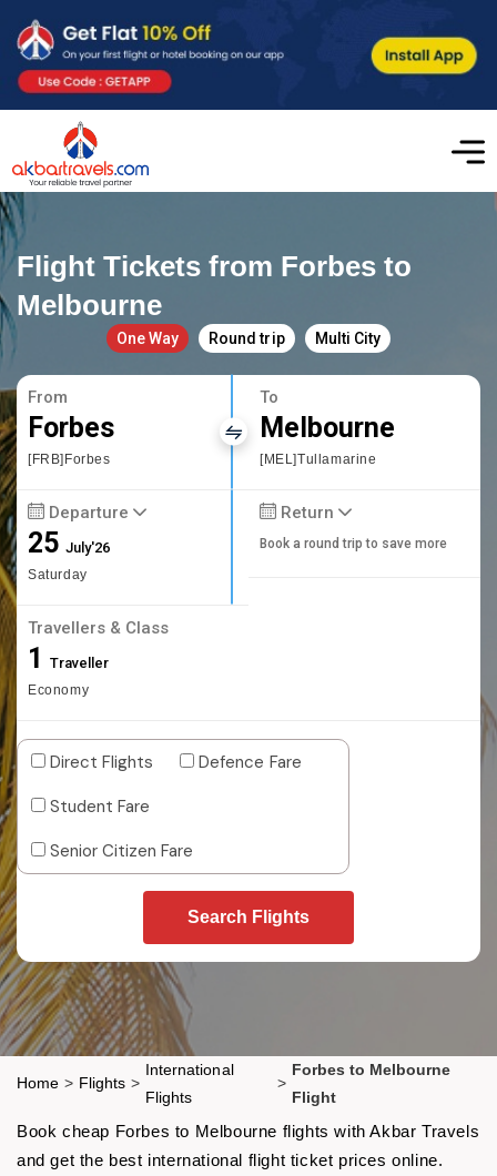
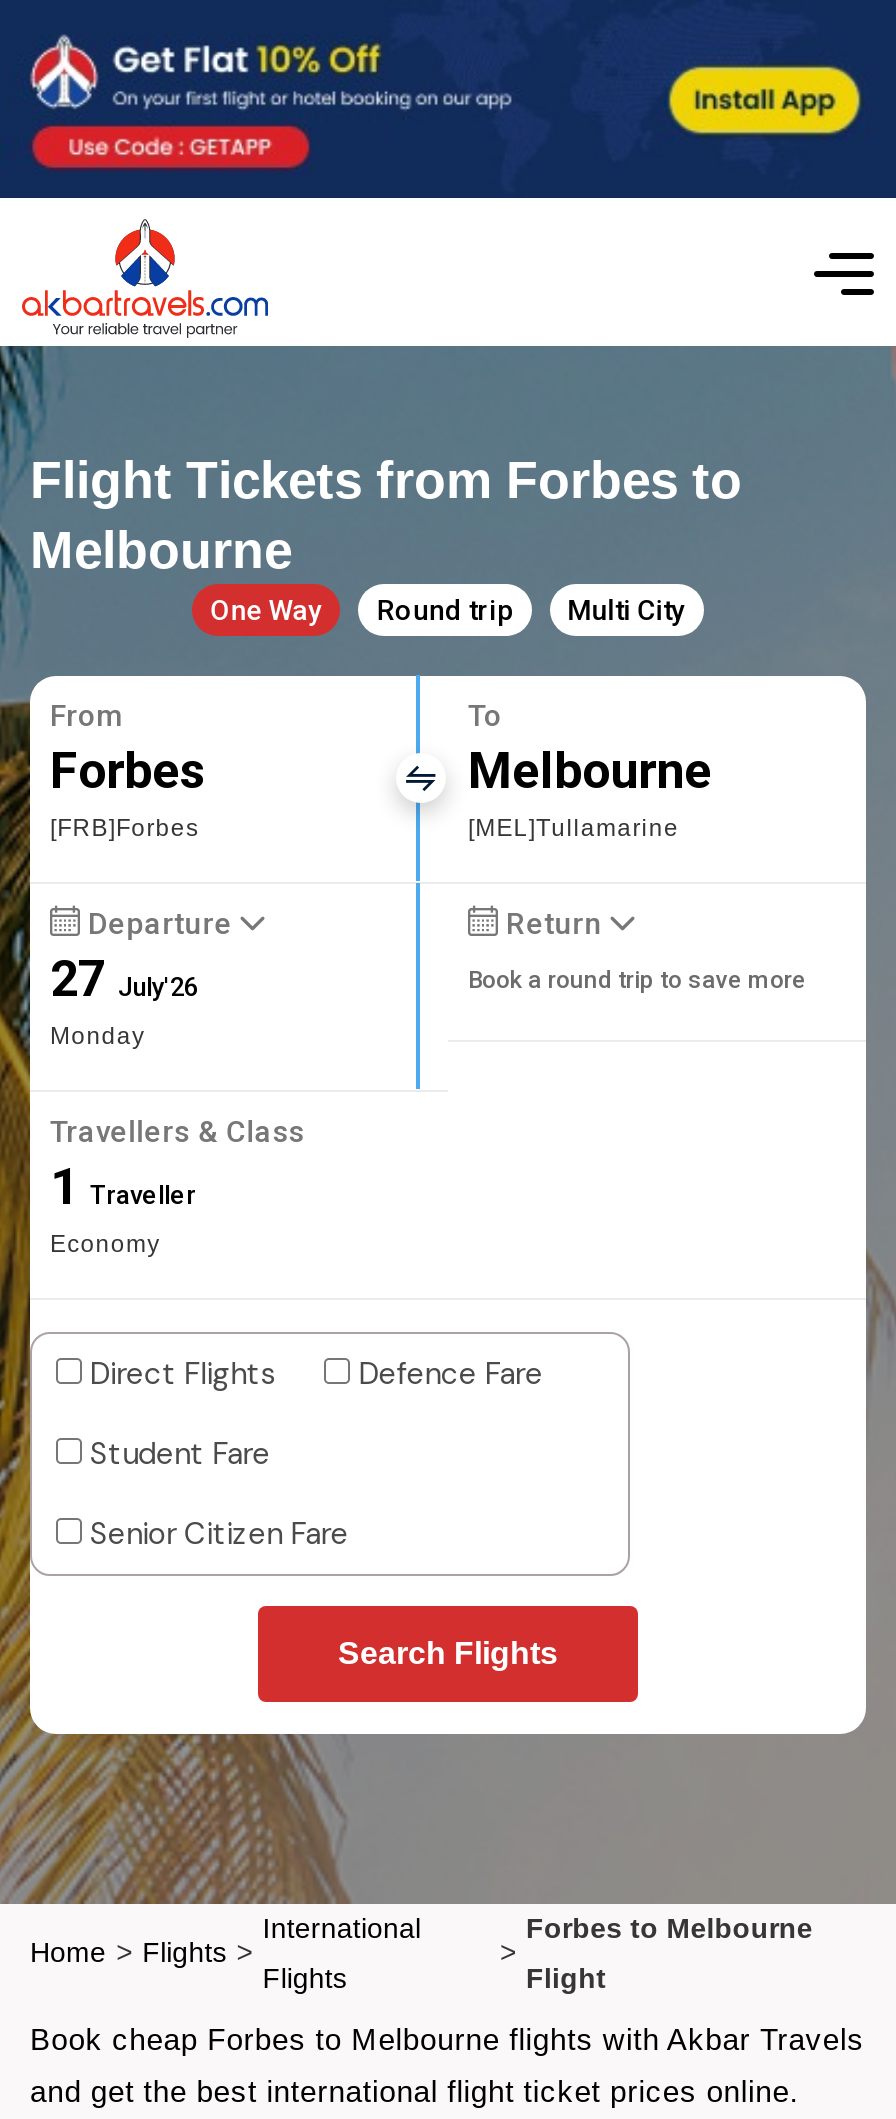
- 25 July'26
- Saturday
+ 27 July'26
+ Monday
